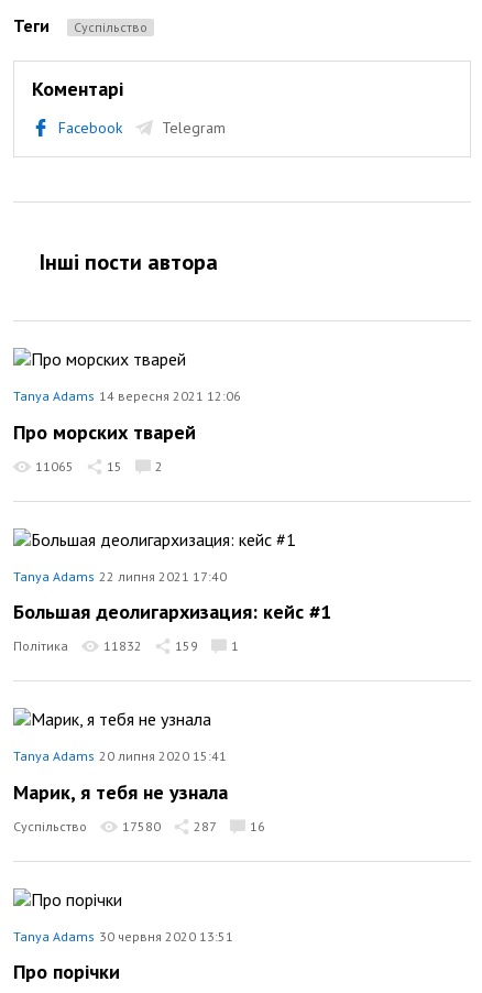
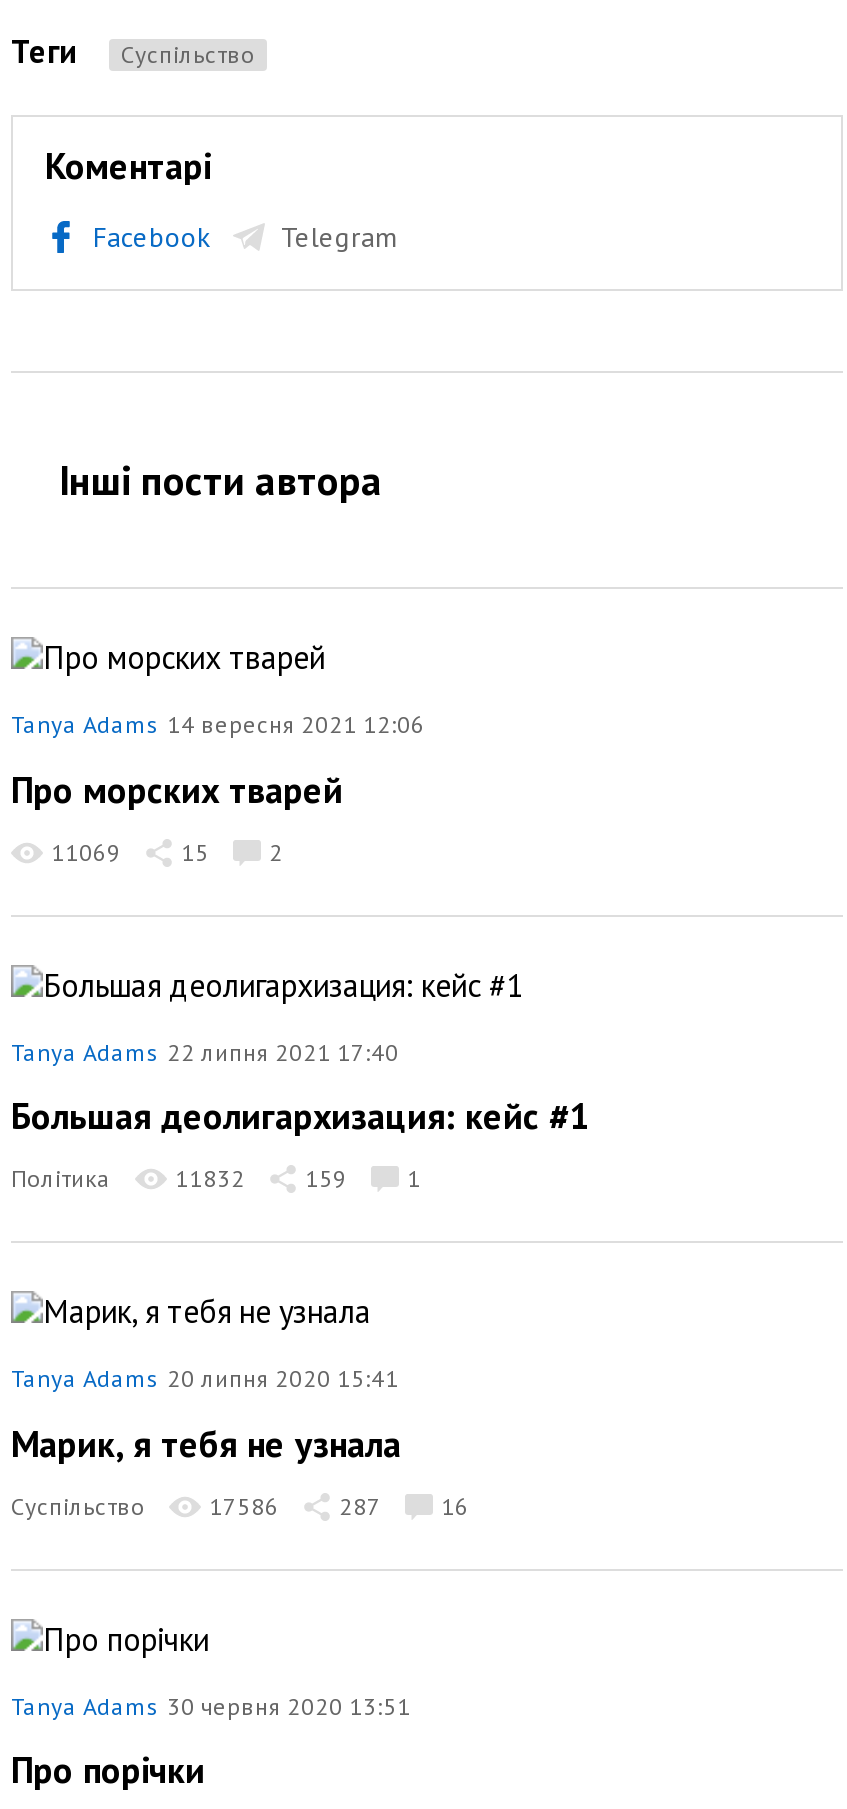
- 11065 15 2
+ 11069 15 2

- 17580 287 16
+ 17586 287 16
